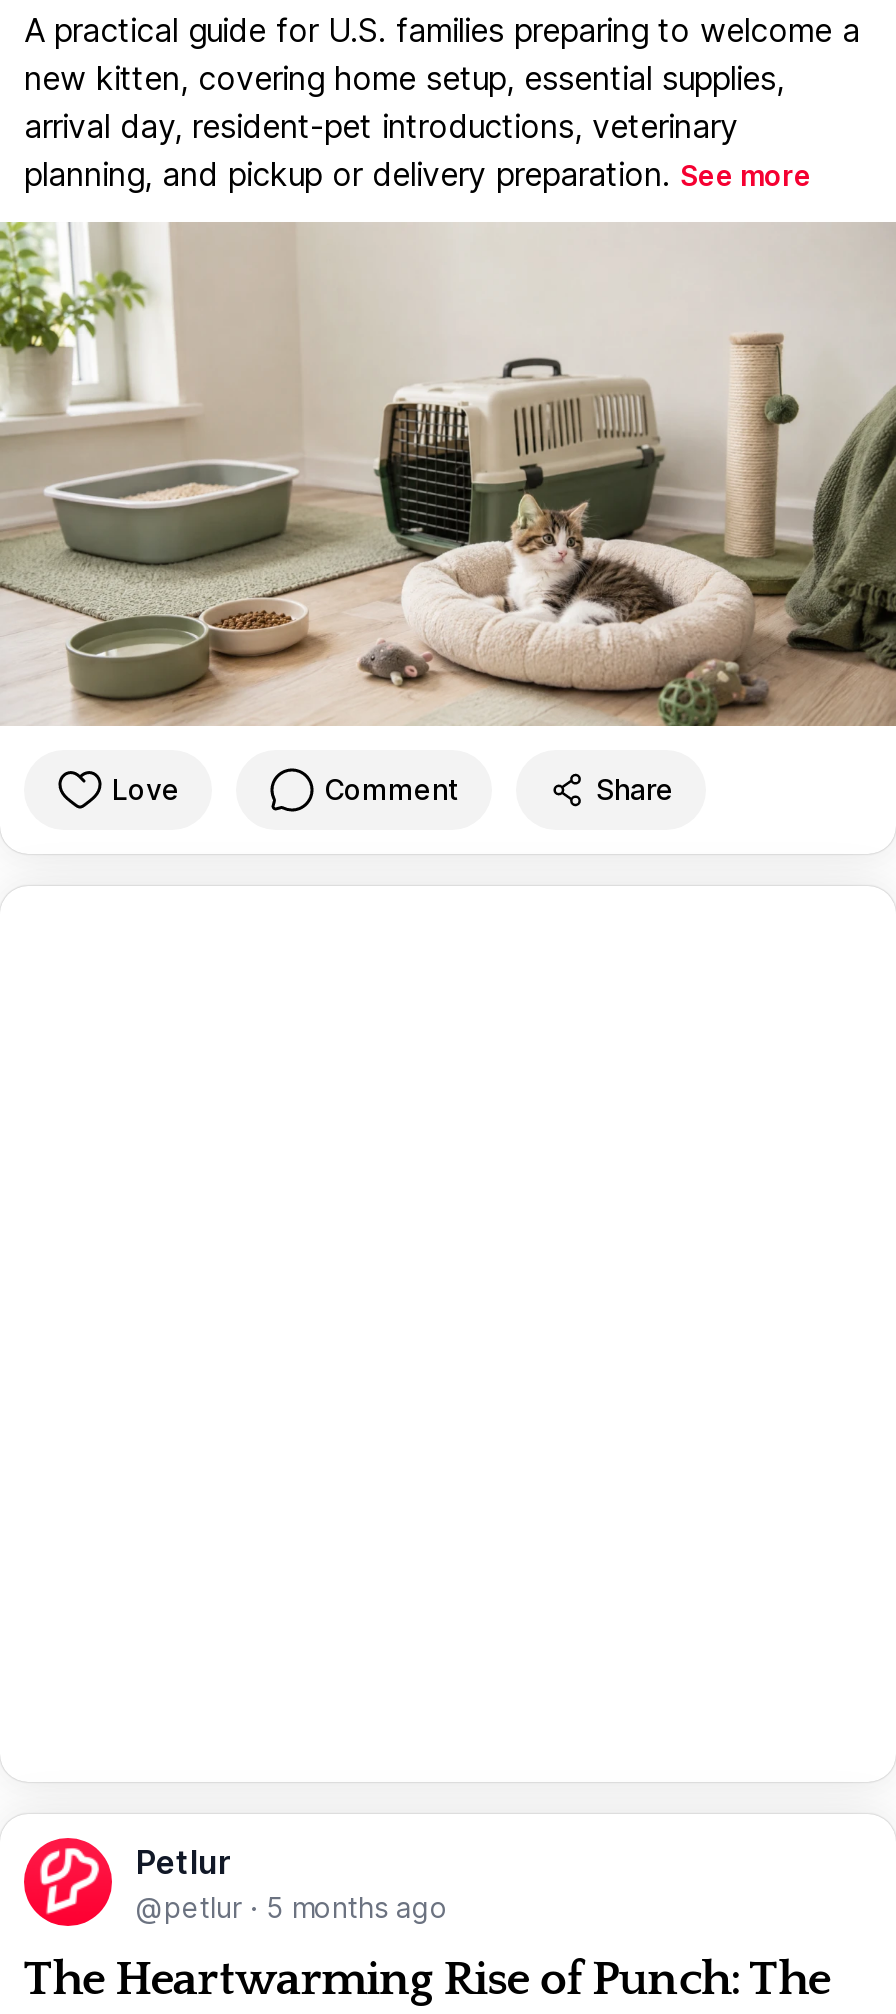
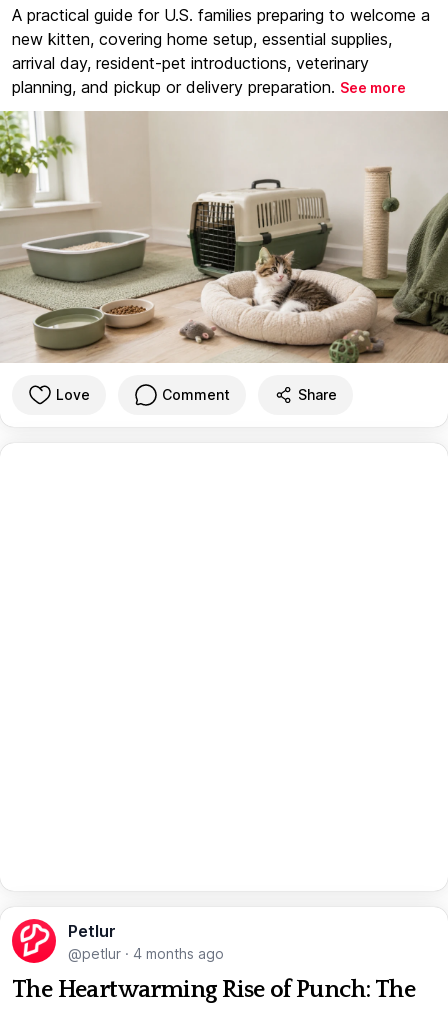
- @petlur · 5 months ago
+ @petlur · 4 months ago
